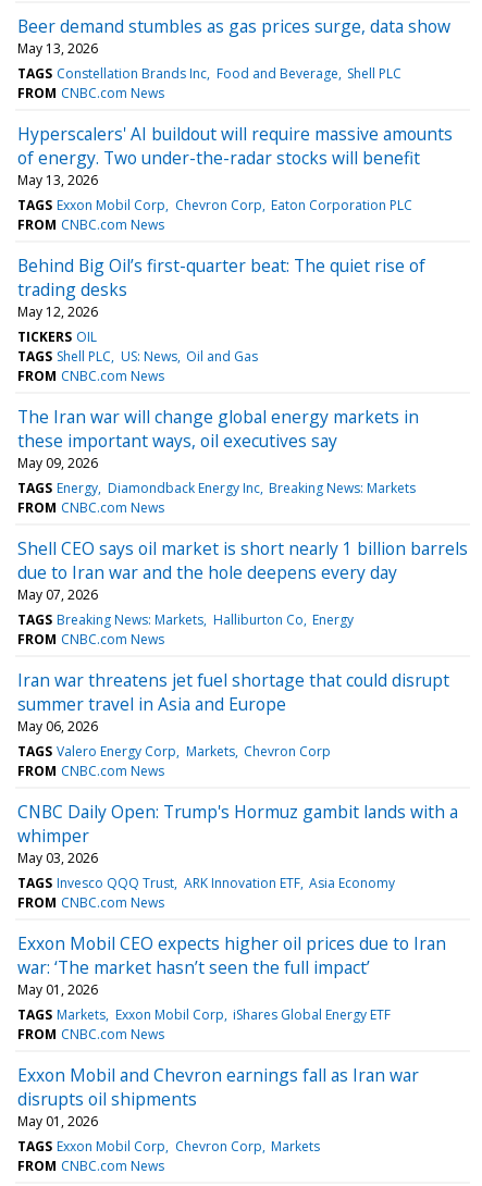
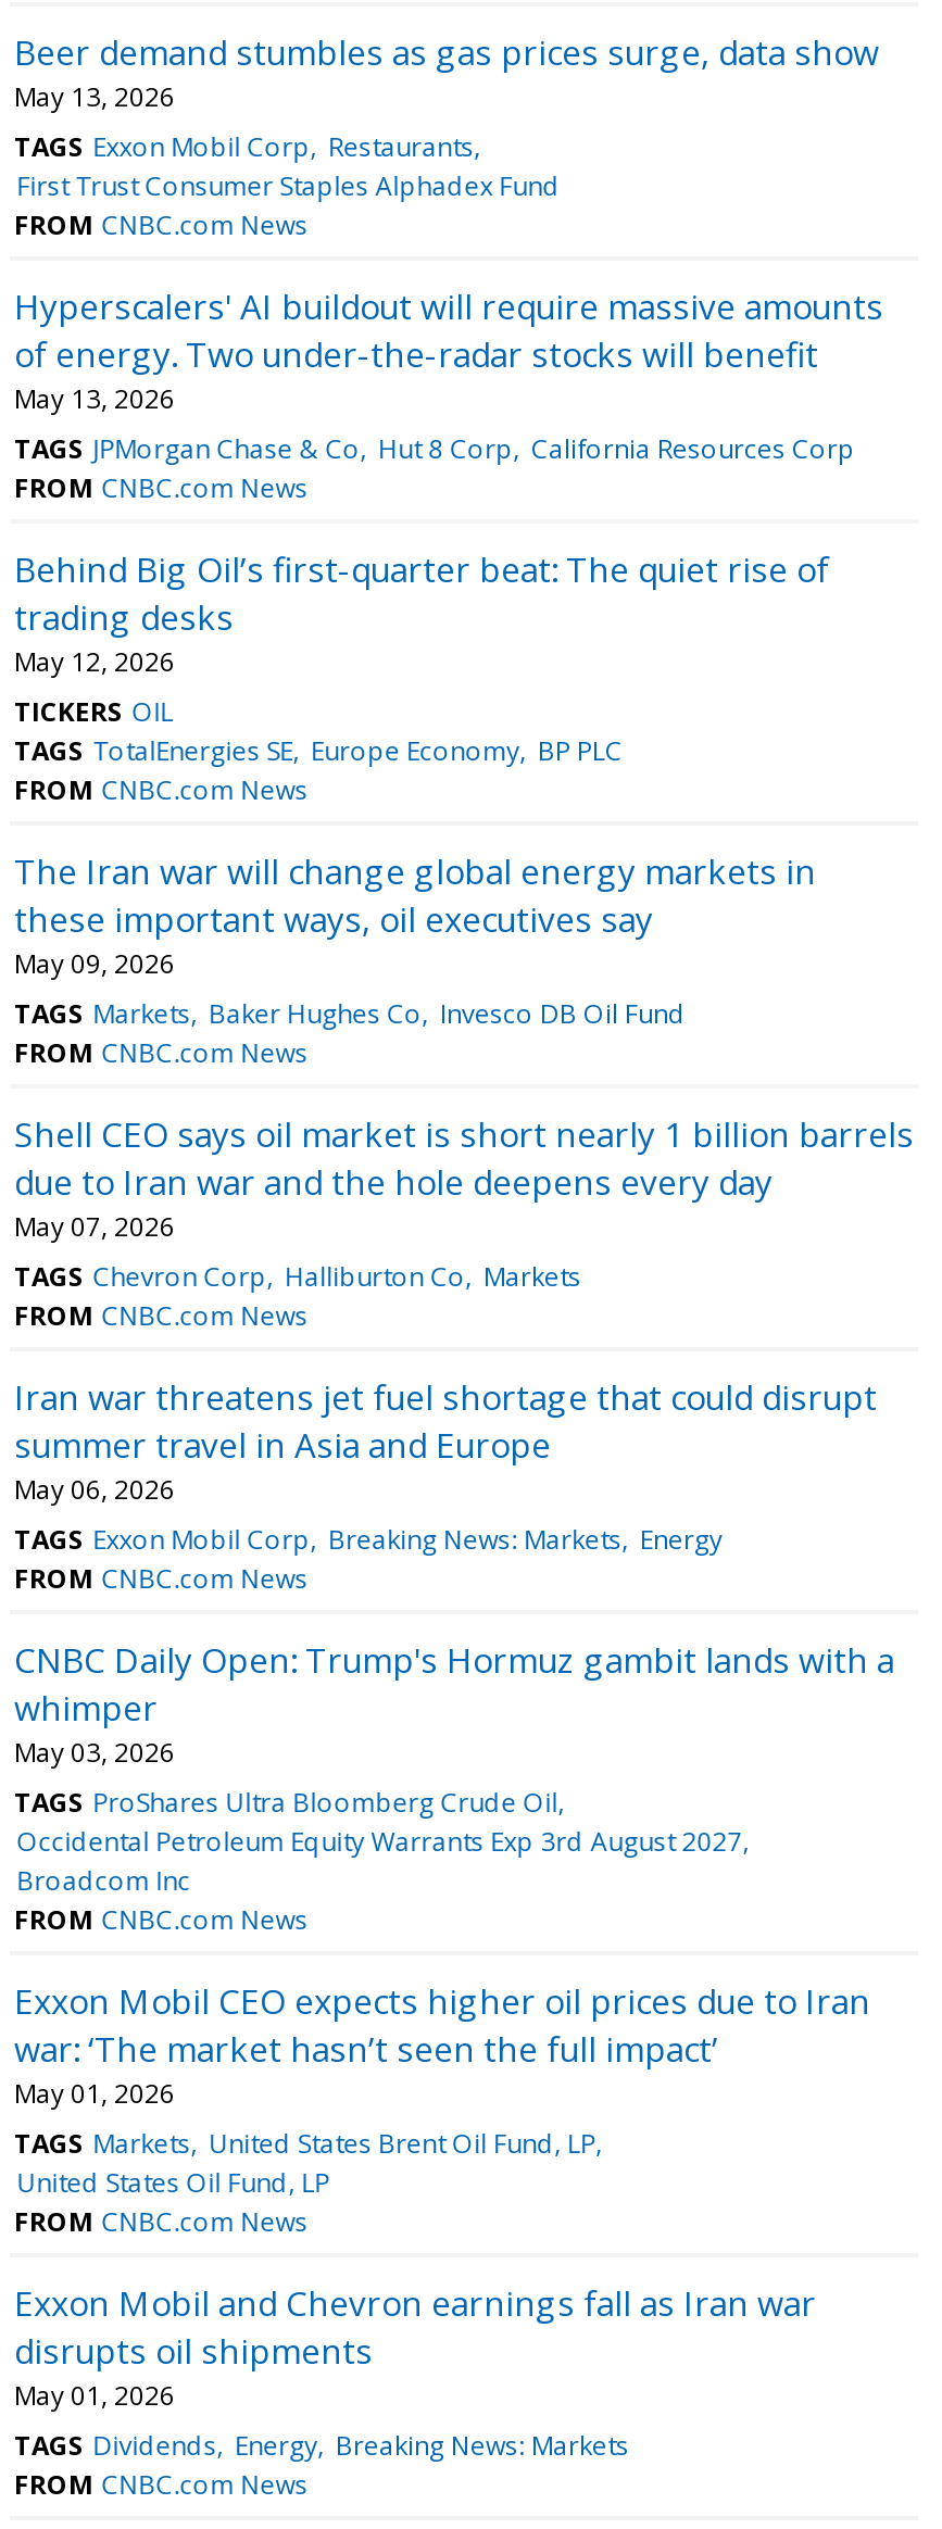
- TAGS Constellation Brands Inc Food and Beverage Shell PLC
+ TAGS Exxon Mobil Corp Restaurants
+ First Trust Consumer Staples Alphadex Fund

- TAGS Exxon Mobil Corp Chevron Corp Eaton Corporation PLC
+ TAGS JPMorgan Chase & Co Hut 8 Corp California Resources Corp

- TAGS Shell PLC US: News Oil and Gas
+ TAGS TotalEnergies SE Europe Economy BP PLC

- TAGS Energy Diamondback Energy Inc Breaking News: Markets
+ TAGS Markets Baker Hughes Co Invesco DB Oil Fund

- TAGS Breaking News: Markets Halliburton Co Energy
+ TAGS Chevron Corp Halliburton Co Markets

- TAGS Valero Energy Corp Markets Chevron Corp
+ TAGS Exxon Mobil Corp Breaking News: Markets Energy

- TAGS Invesco QQQ Trust ARK Innovation ETF Asia Economy
+ TAGS ProShares Ultra Bloomberg Crude Oil
+ Occidental Petroleum Equity Warrants Exp 3rd August 2027
+ Broadcom Inc

- TAGS Markets Exxon Mobil Corp iShares Global Energy ETF
+ TAGS Markets United States Brent Oil Fund, LP
+ United States Oil Fund, LP

- TAGS Exxon Mobil Corp Chevron Corp Markets
+ TAGS Dividends Energy Breaking News: Markets
